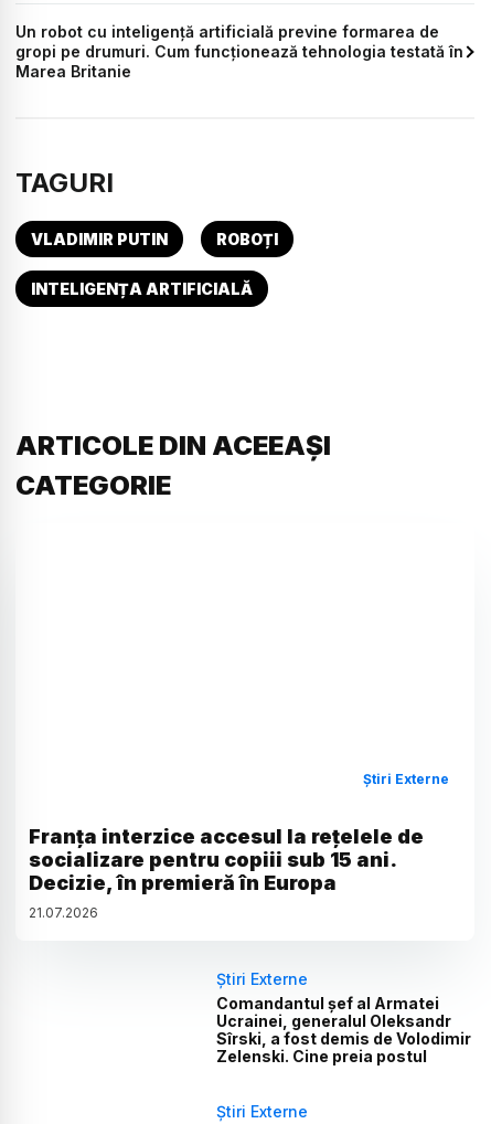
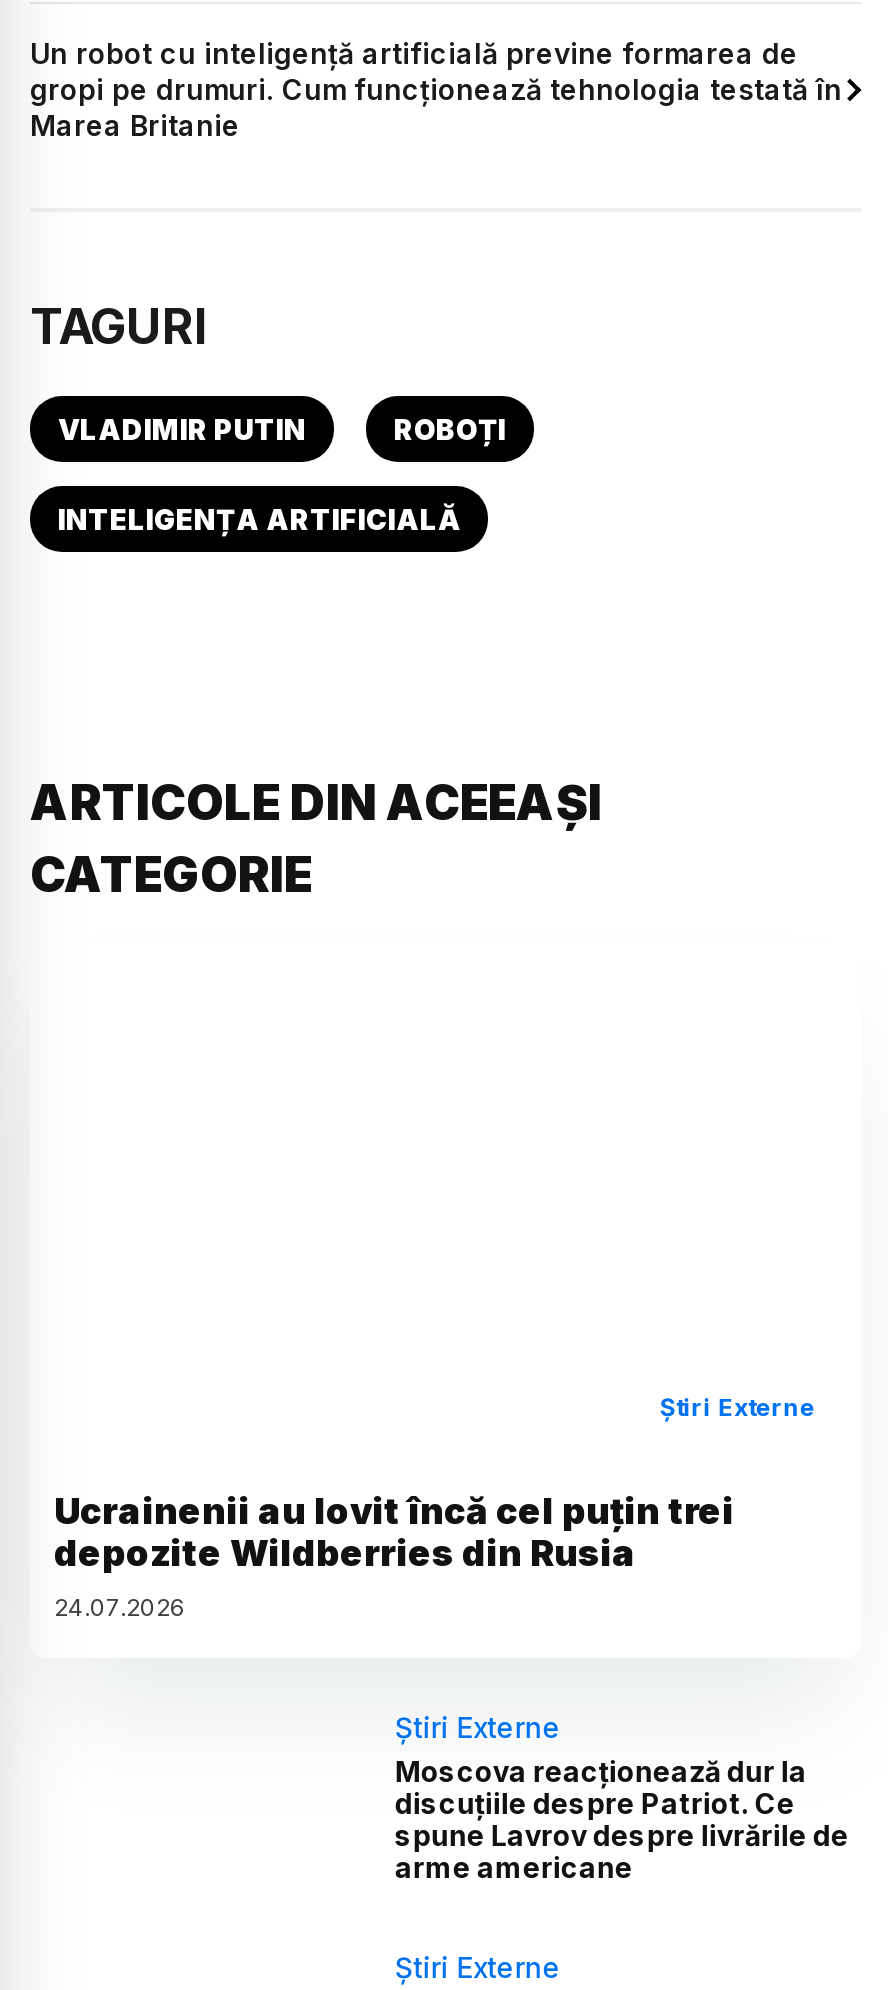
- Franța interzice accesul la rețelele de
- socializare pentru copiii sub 15 ani.
- Decizie, în premieră în Europa
- 21.07.2026
+ Ucrainenii au lovit încă cel puțin trei
+ depozite Wildberries din Rusia
+ 24.07.2026

- Comandantul șef al Armatei
- Ucrainei, generalul Oleksandr
- Sîrski, a fost demis de Volodimir
- Zelenski. Cine preia postul
+ Moscova reacționează dur la
+ discuțiile despre Patriot. Ce
+ spune Lavrov despre livrările de
+ arme americane
